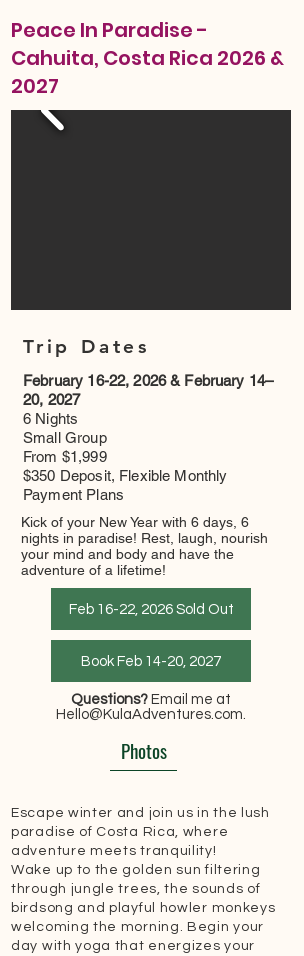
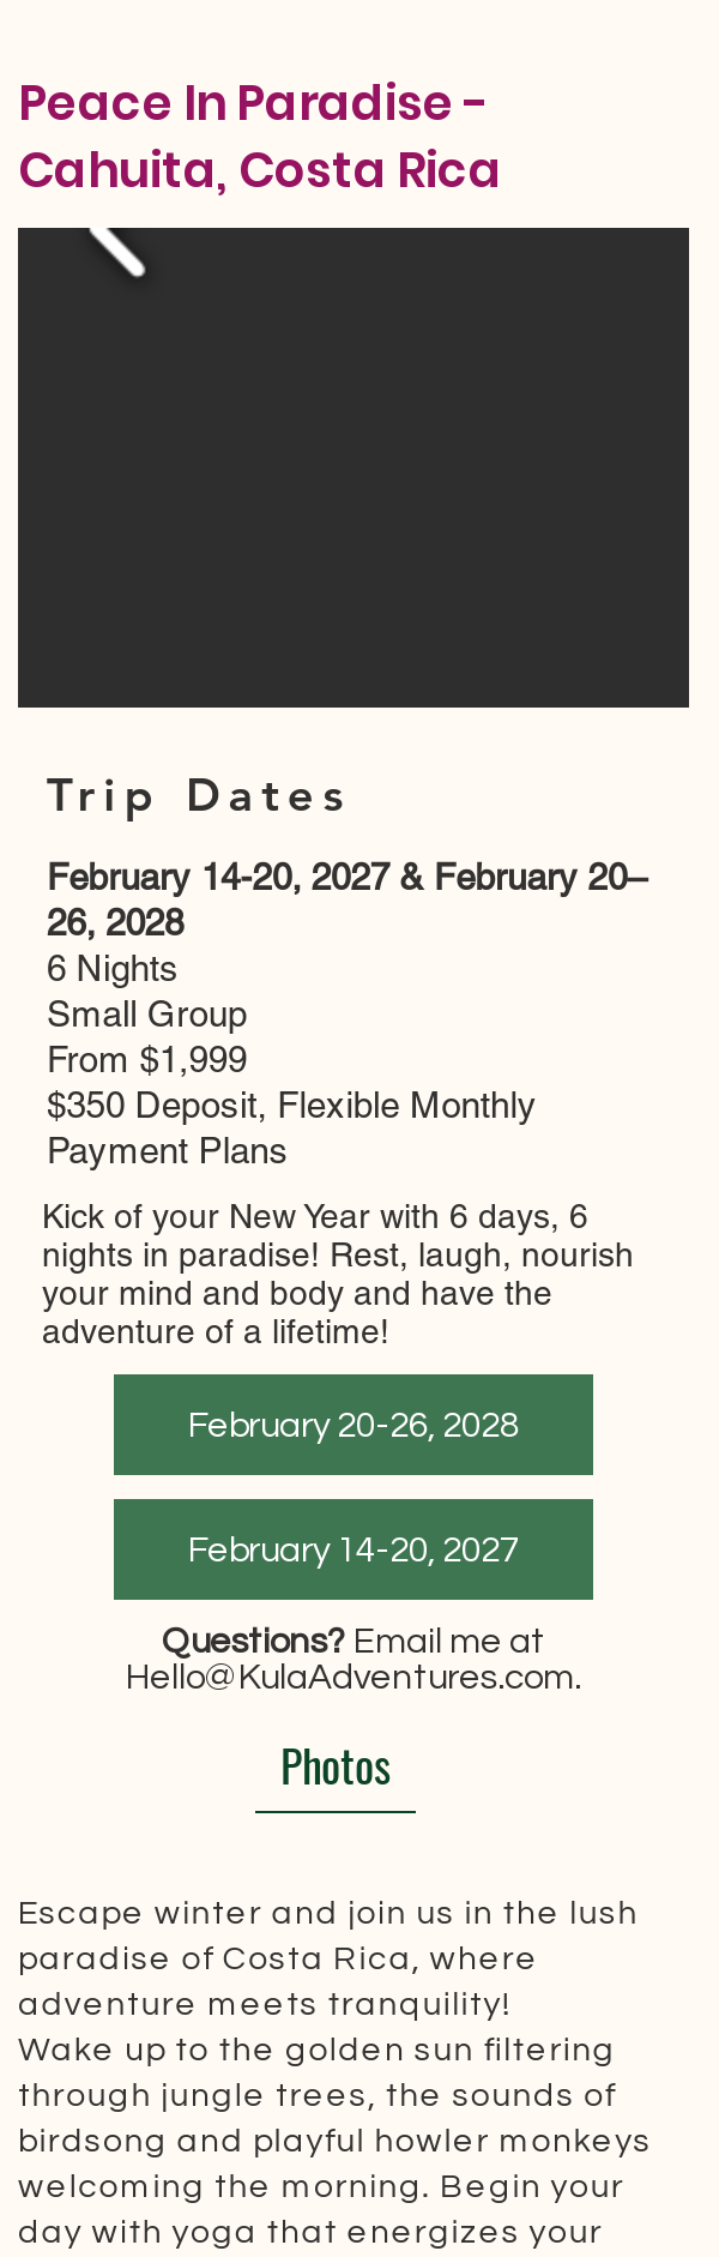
- Cahuita, Costa Rica 2026 &
- 2027
+ Cahuita, Costa Rica

- February 16-22, 2026 & February 14–
+ February 14-20, 2027 & February 20–

- 20, 2027
+ 26, 2028

- Feb 16-22, 2026 Sold Out
+ February 20-26, 2028

- Book Feb 14-20, 2027
+ February 14-20, 2027
